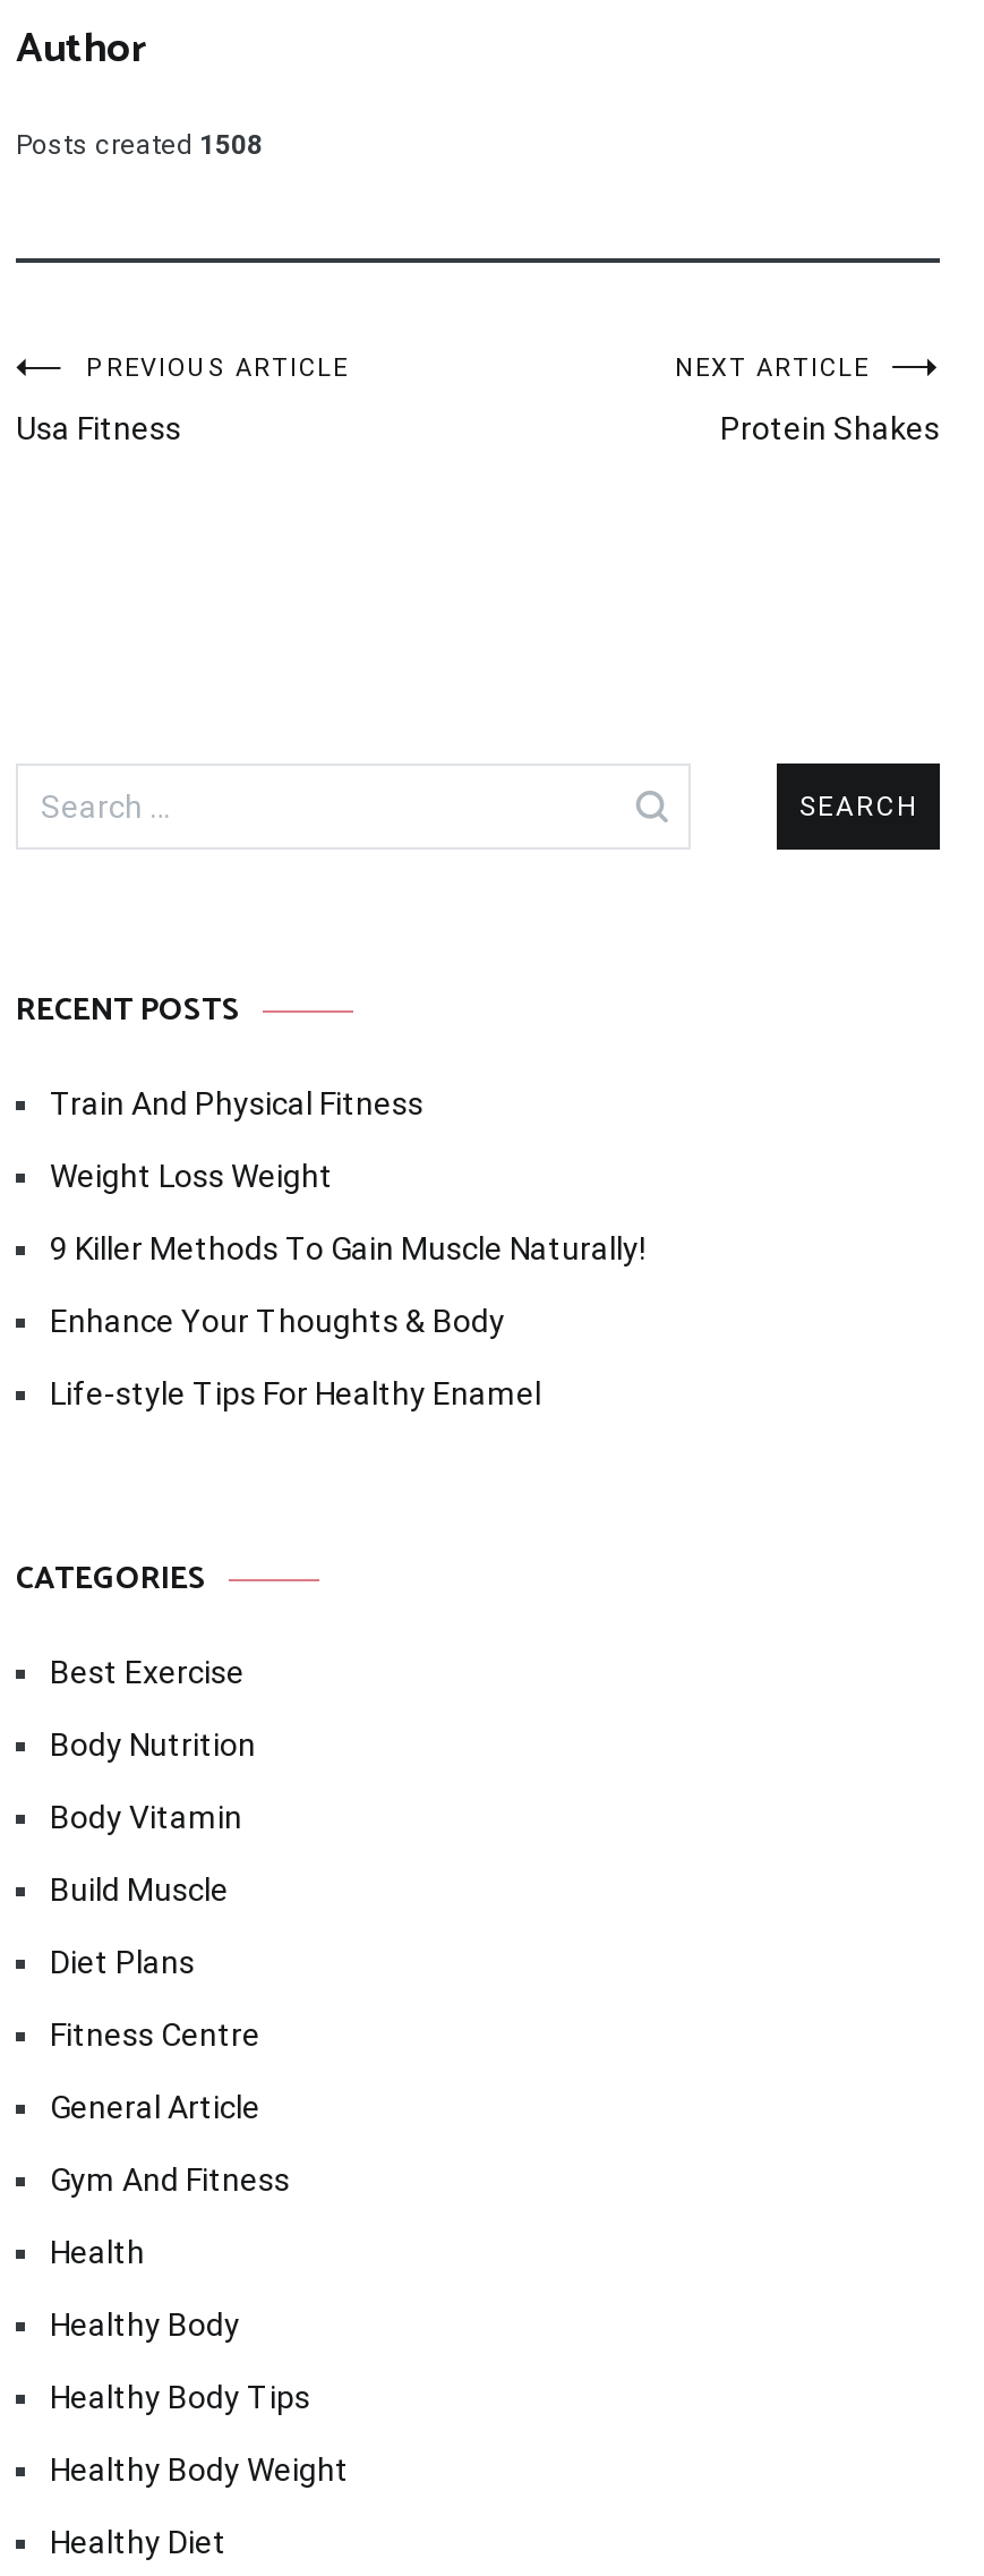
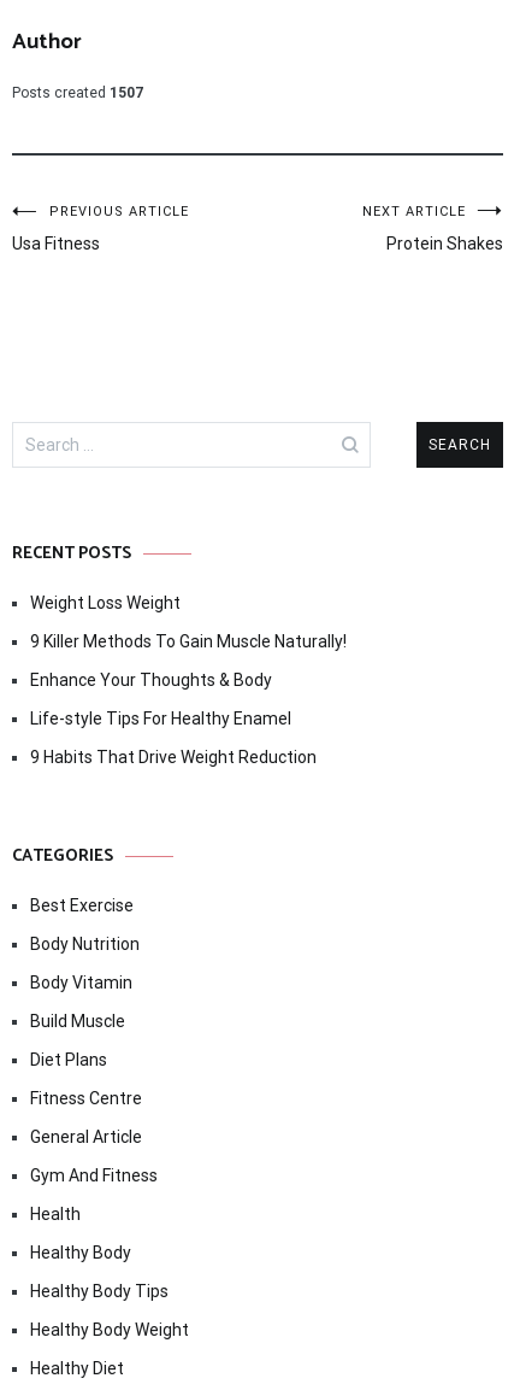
- Posts created 1508
+ Posts created 1507

- Train And Physical Fitness

moved up: Weight Loss Weight | 9 Killer Methods To Gain Muscle Naturally! | Enhance Your Thoughts & Body | Life-style Tips For Healthy Enamel

+ 9 Habits That Drive Weight Reduction
